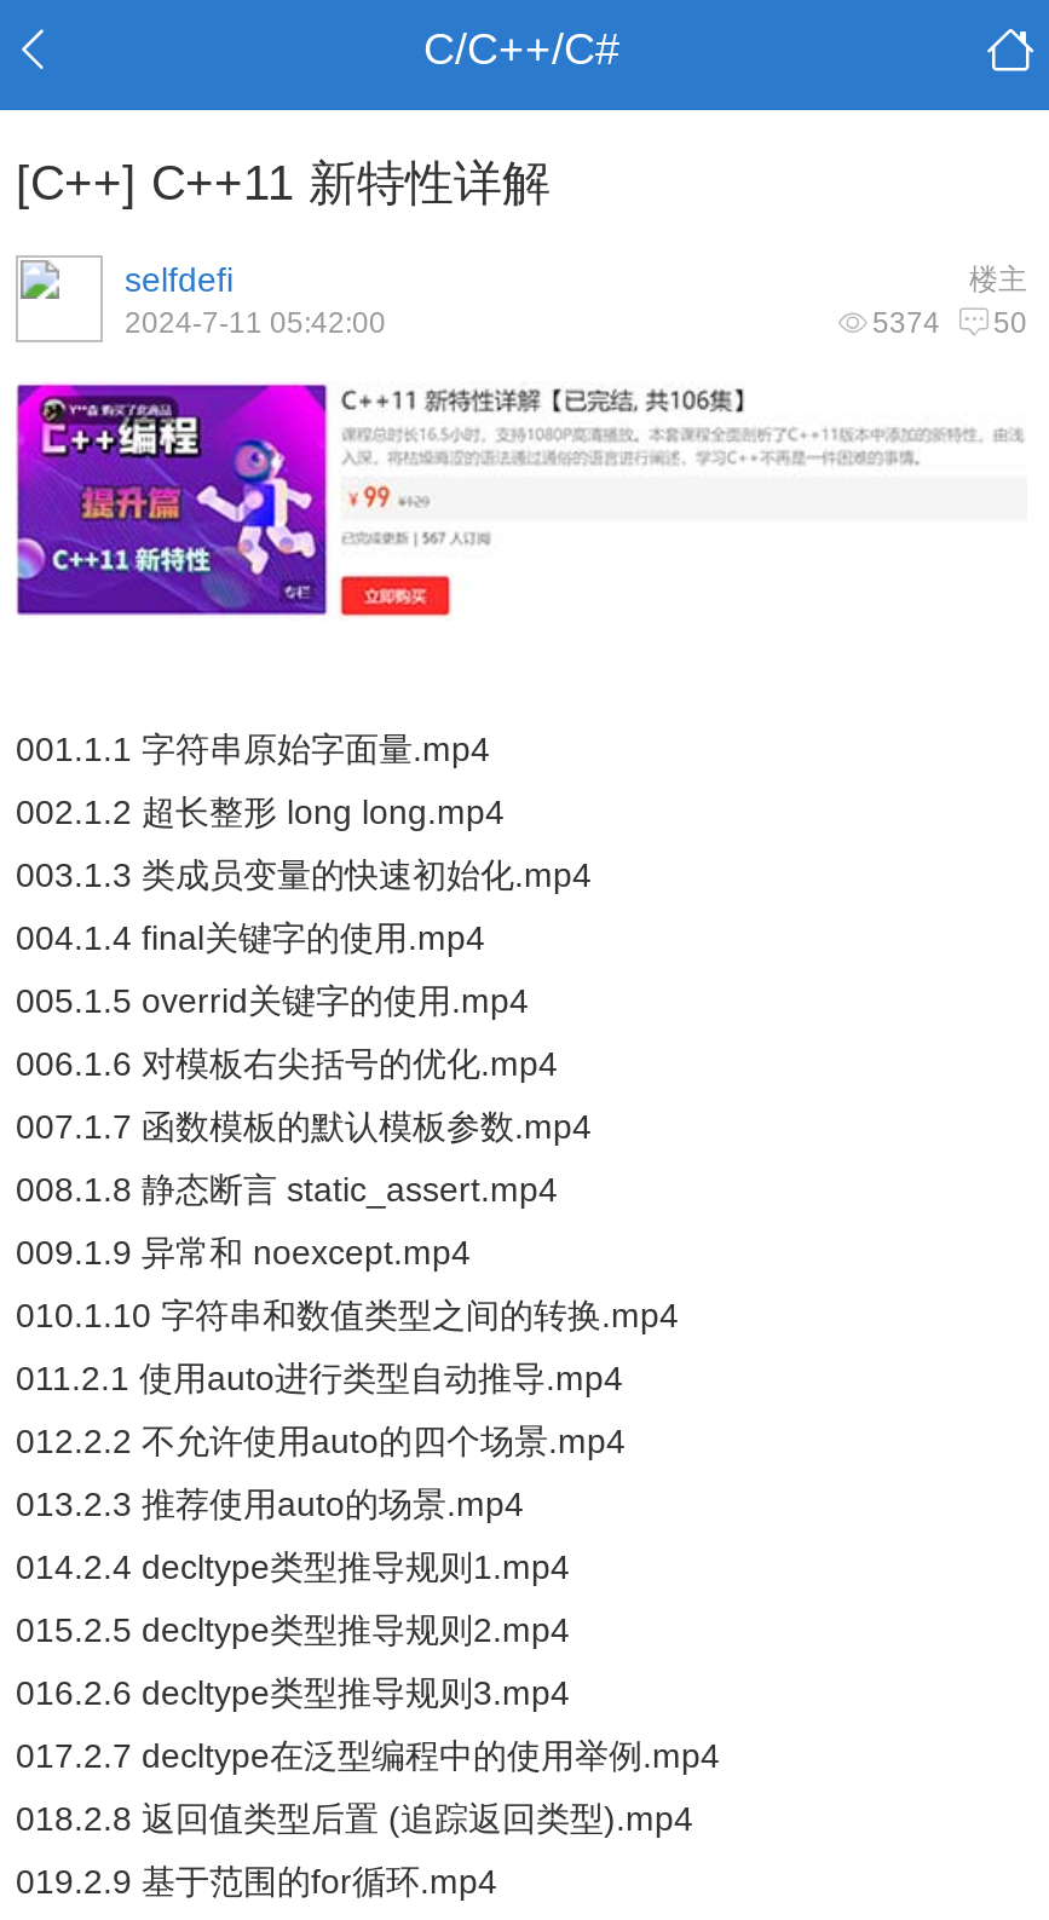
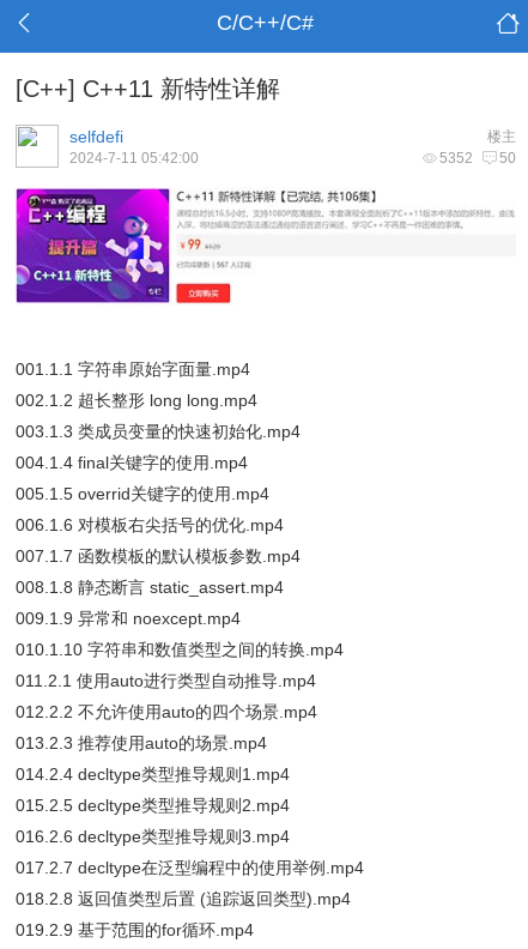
- 5374 50
+ 5352 50
